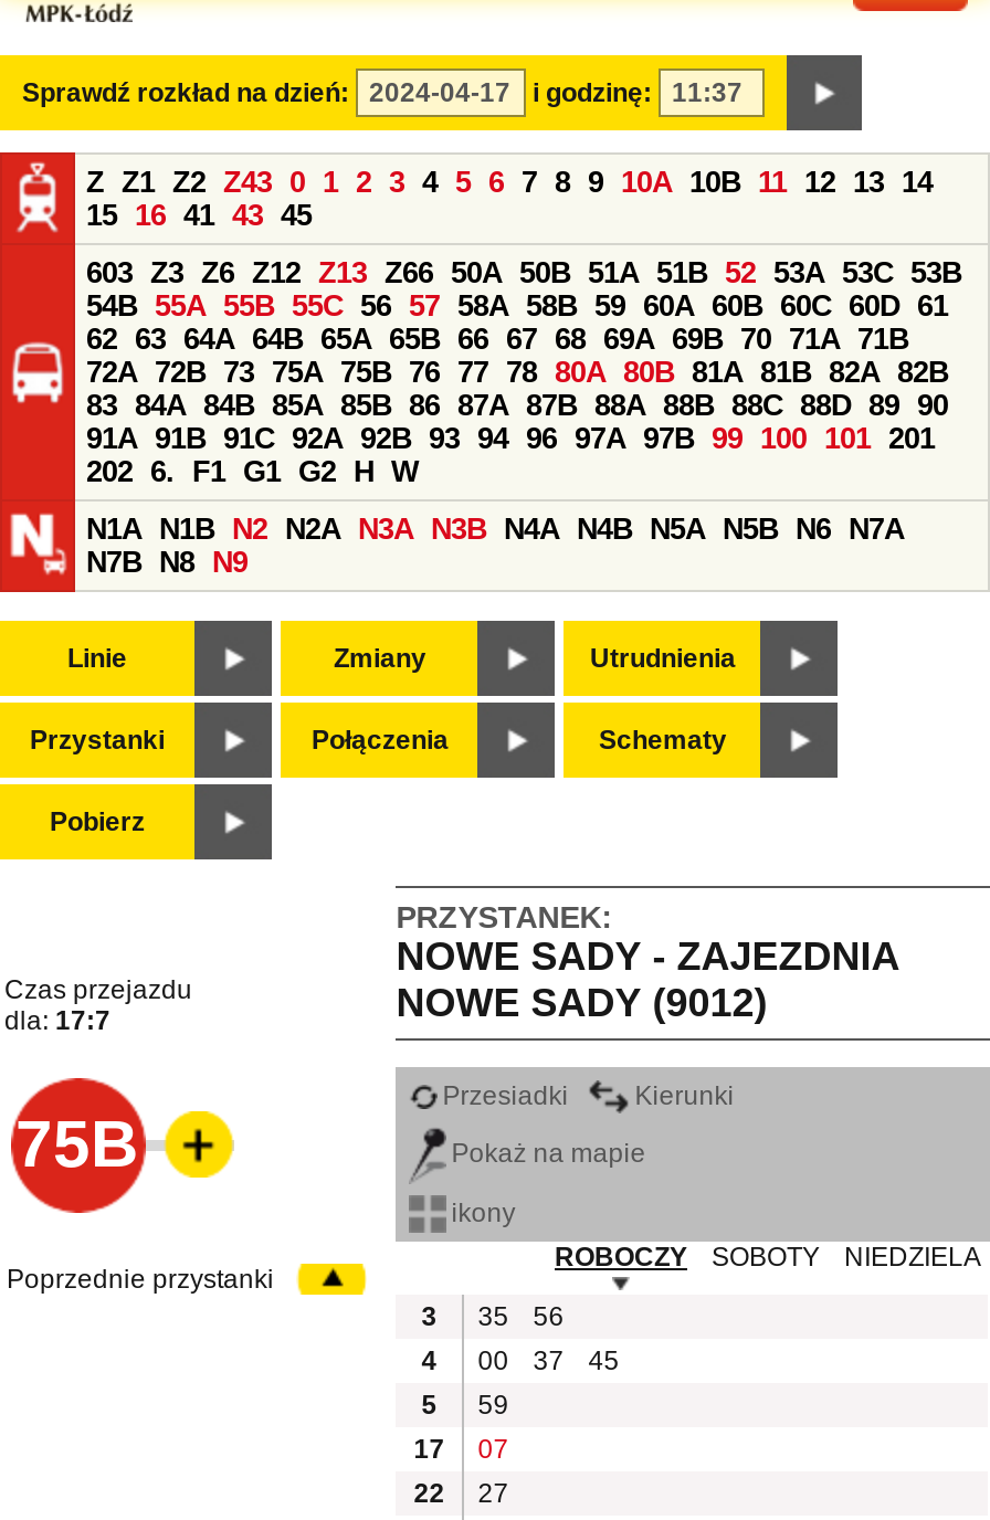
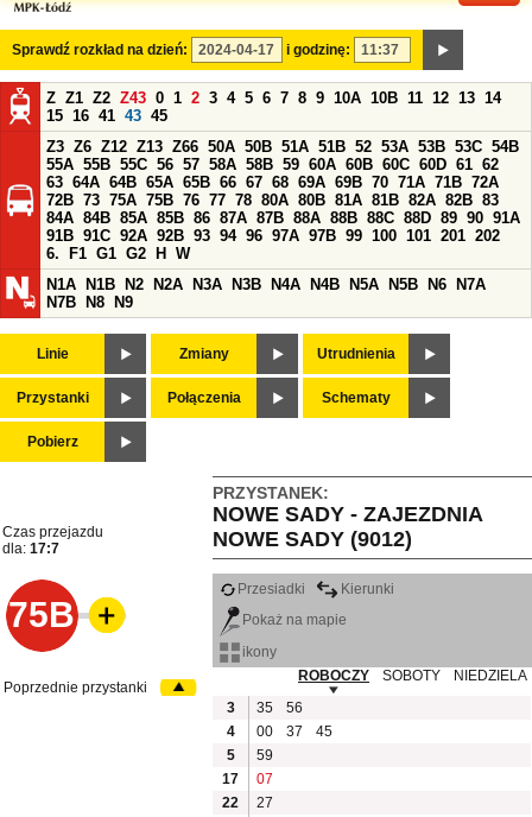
- 603 Z3 Z6 Z12 Z13 Z66 50A 50B 51A 51B 52 53A 53C 53B
- 54B 55A 55B 55C 56 57 58A 58B 59 60A 60B 60C 60D 61
- 62 63 64A 64B 65A 65B 66 67 68 69A 69B 70 71A 71B
- 72A 72B 73 75A 75B 76 77 78 80A 80B 81A 81B 82A 82B
- 83 84A 84B 85A 85B 86 87A 87B 88A 88B 88C 88D 89 90
- 91A 91B 91C 92A 92B 93 94 96 97A 97B 99 100 101 201
- 202 6. F1 G1 G2 H W
+ Z3 Z6 Z12 Z13 Z66 50A 50B 51A 51B 52 53A 53B 53C 54B
+ 55A 55B 55C 56 57 58A 58B 59 60A 60B 60C 60D 61 62
+ 63 64A 64B 65A 65B 66 67 68 69A 69B 70 71A 71B 72A
+ 72B 73 75A 75B 76 77 78 80A 80B 81A 81B 82A 82B 83
+ 84A 84B 85A 85B 86 87A 87B 88A 88B 88C 88D 89 90 91A
+ 91B 91C 92A 92B 93 94 96 97A 97B 99 100 101 201 202
+ 6. F1 G1 G2 H W
